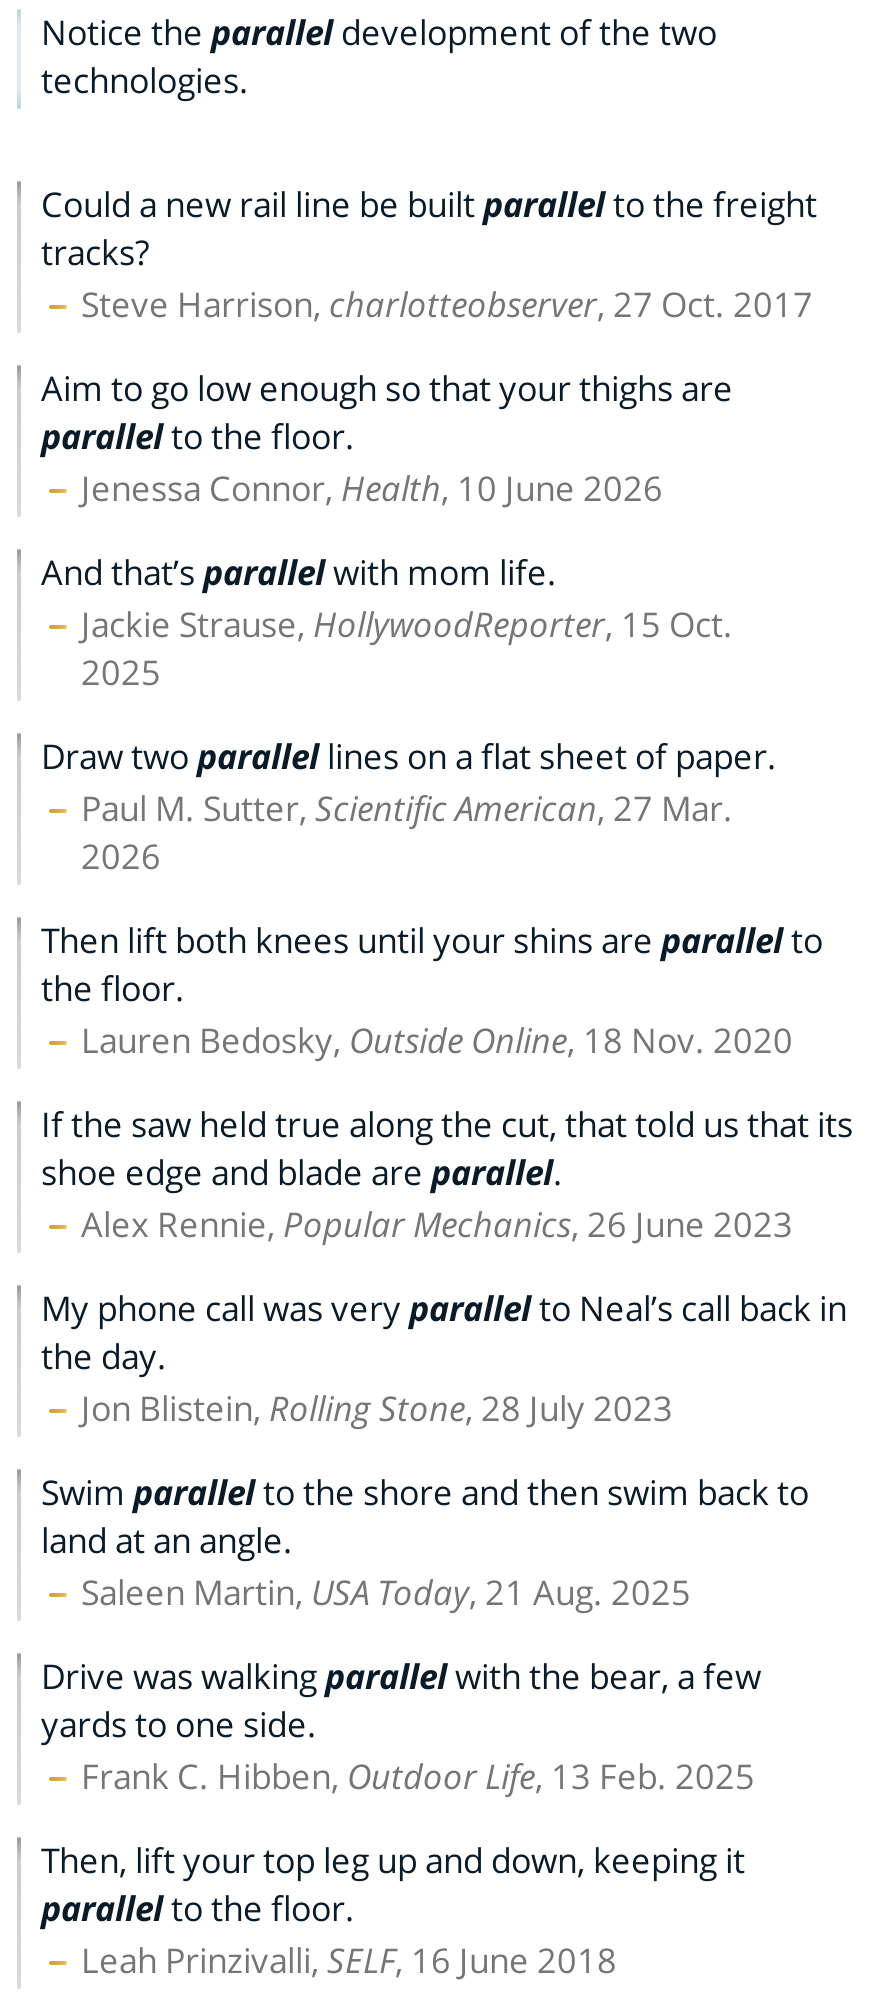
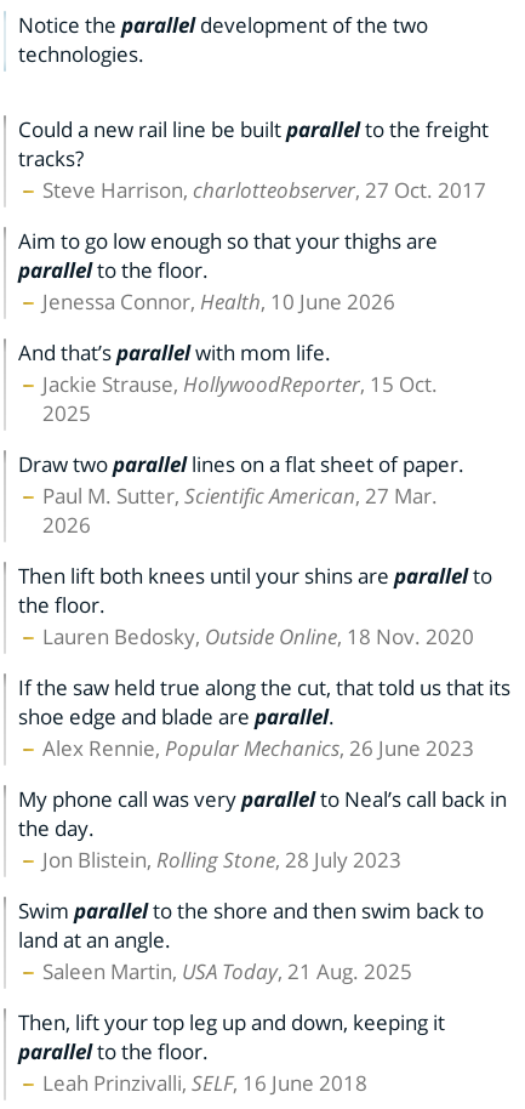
- Drive was walking parallelwith the bear, a few
- yards to one side.
- Frank C. Hibben, Outdoor Life, 13 Feb. 2025
